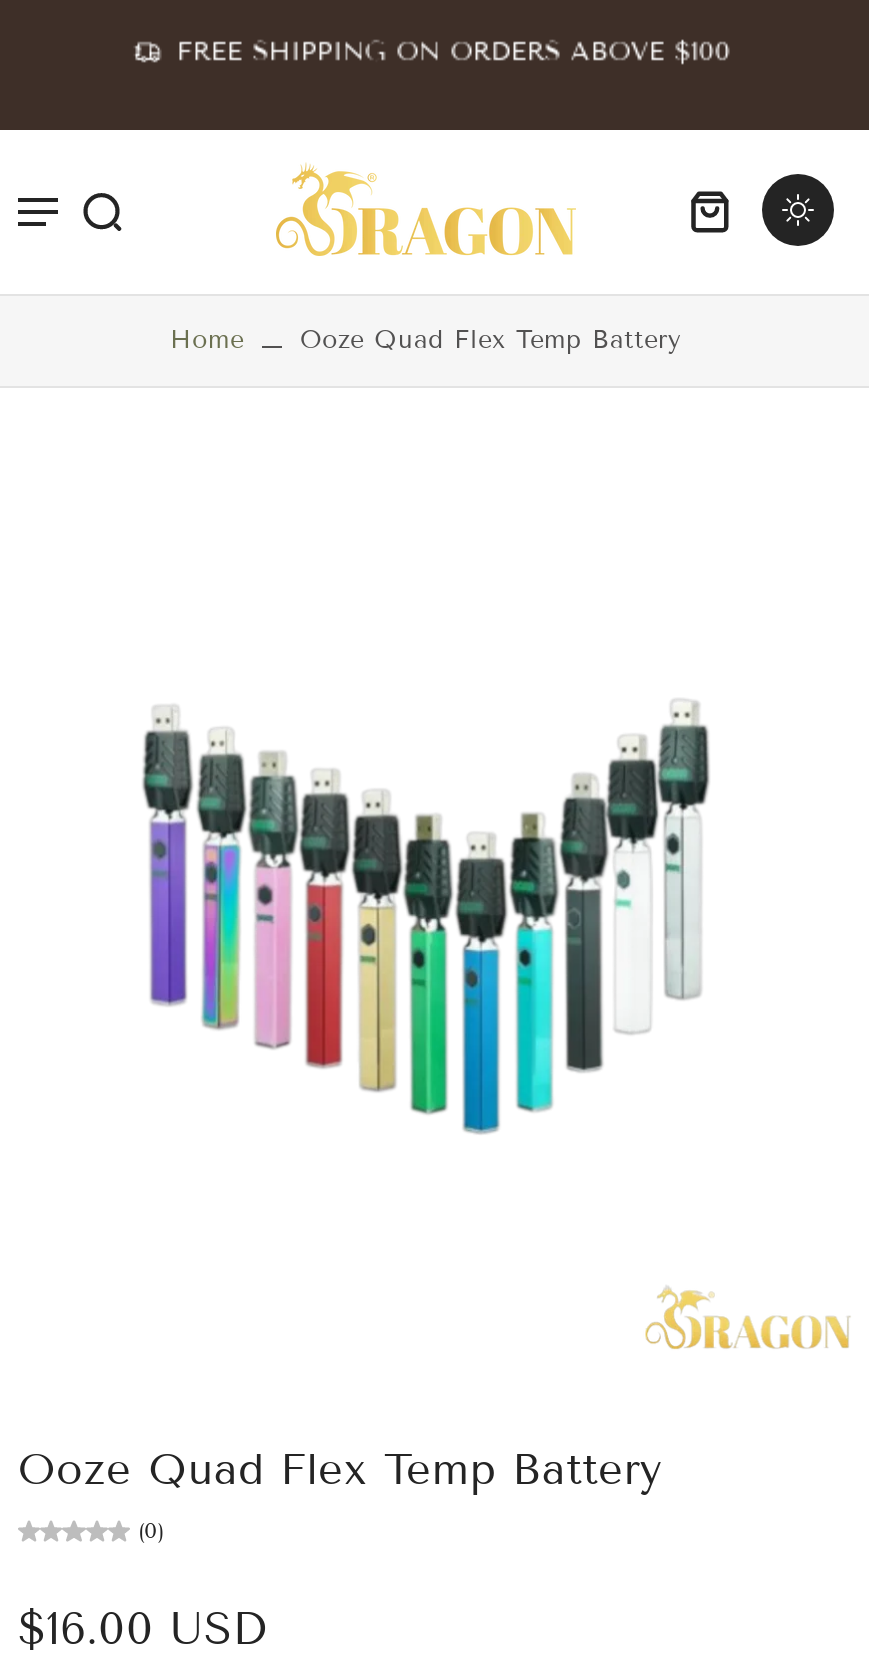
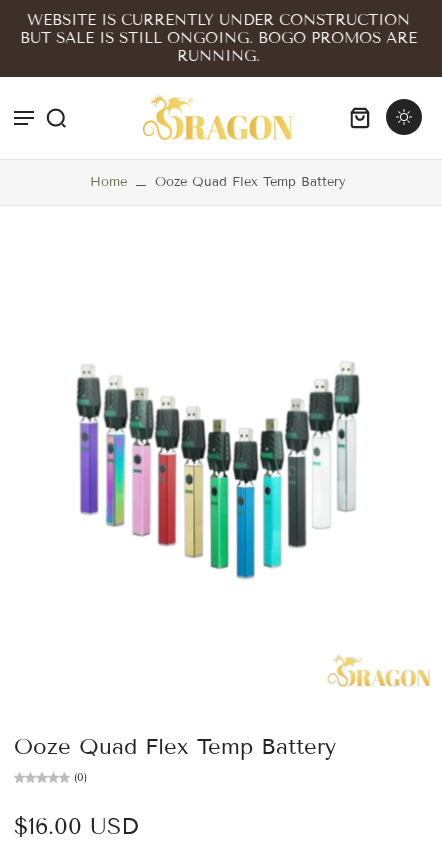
- FREE SHIPPING ON ORDERS ABOVE $100
+ WEBSITE IS CURRENTLY UNDER CONSTRUCTION
+ BUT SALE IS STILL ONGOING. BOGO PROMOS ARE
+ RUNNING.
